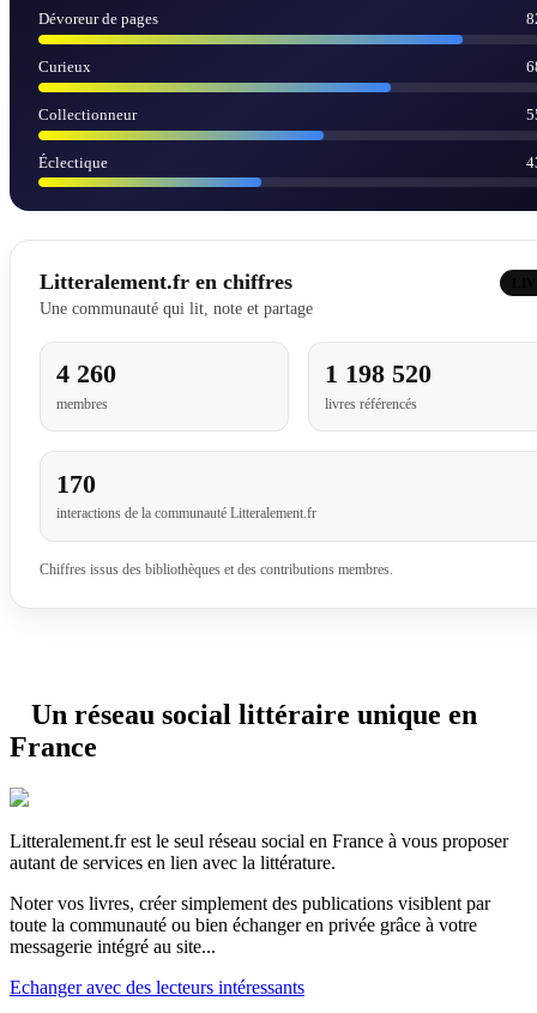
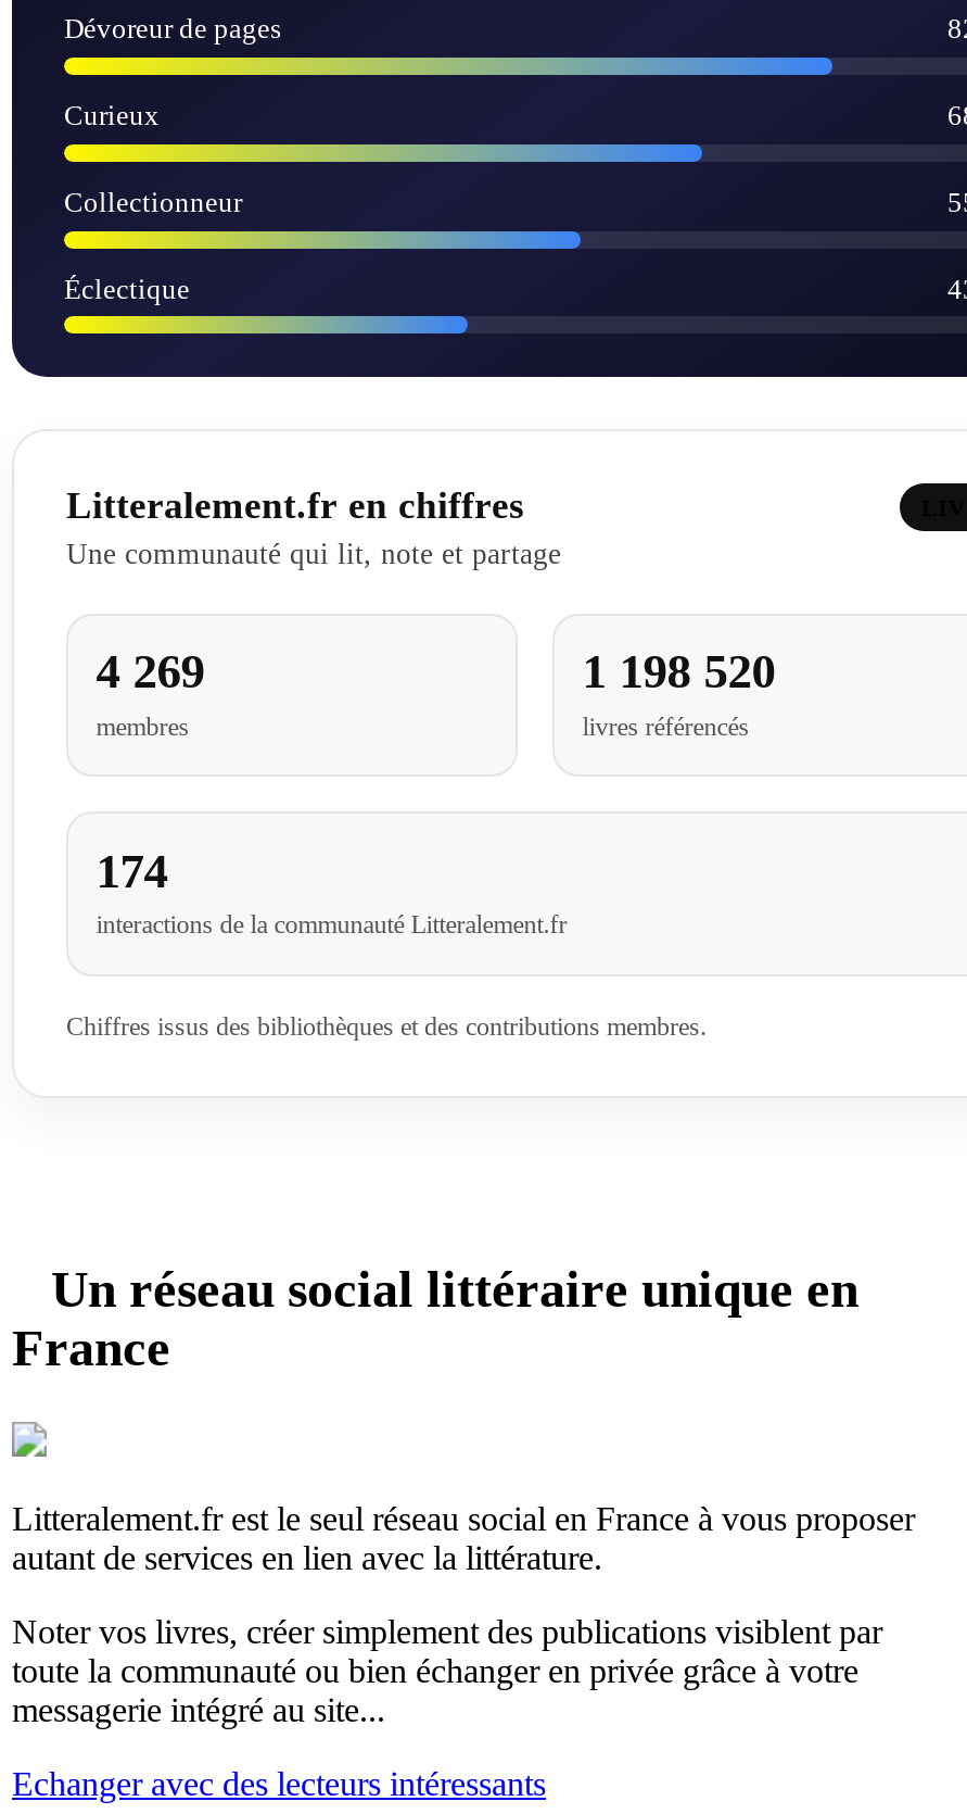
- 4 260
+ 4 269

- 170
+ 174
